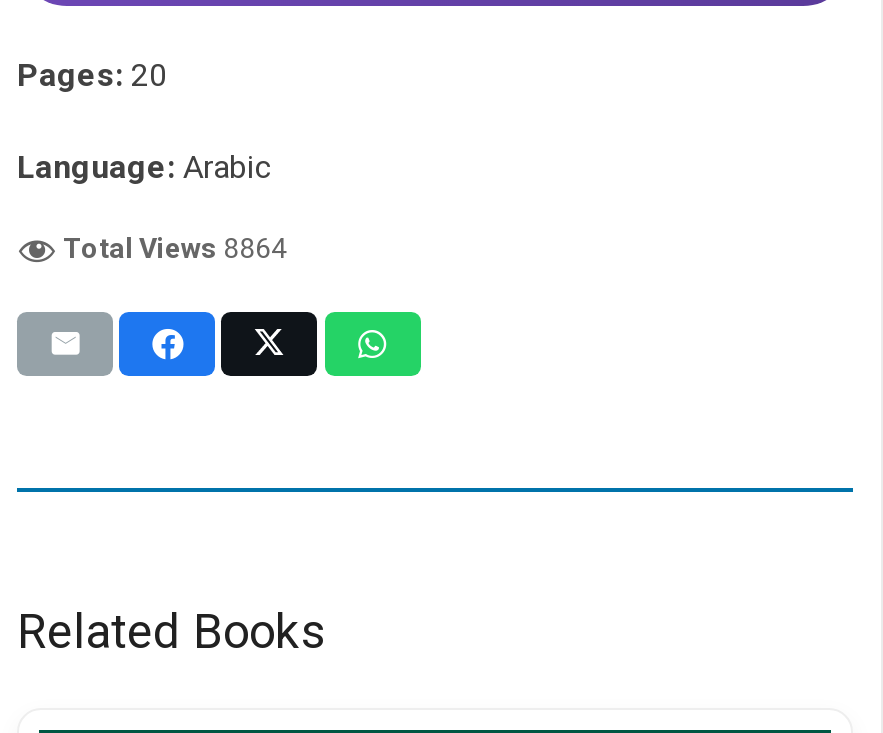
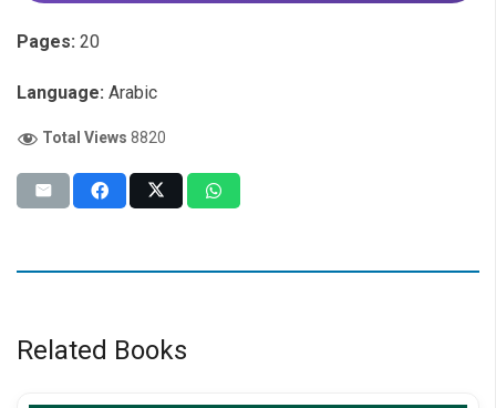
- Total Views 8864
+ Total Views 8820
